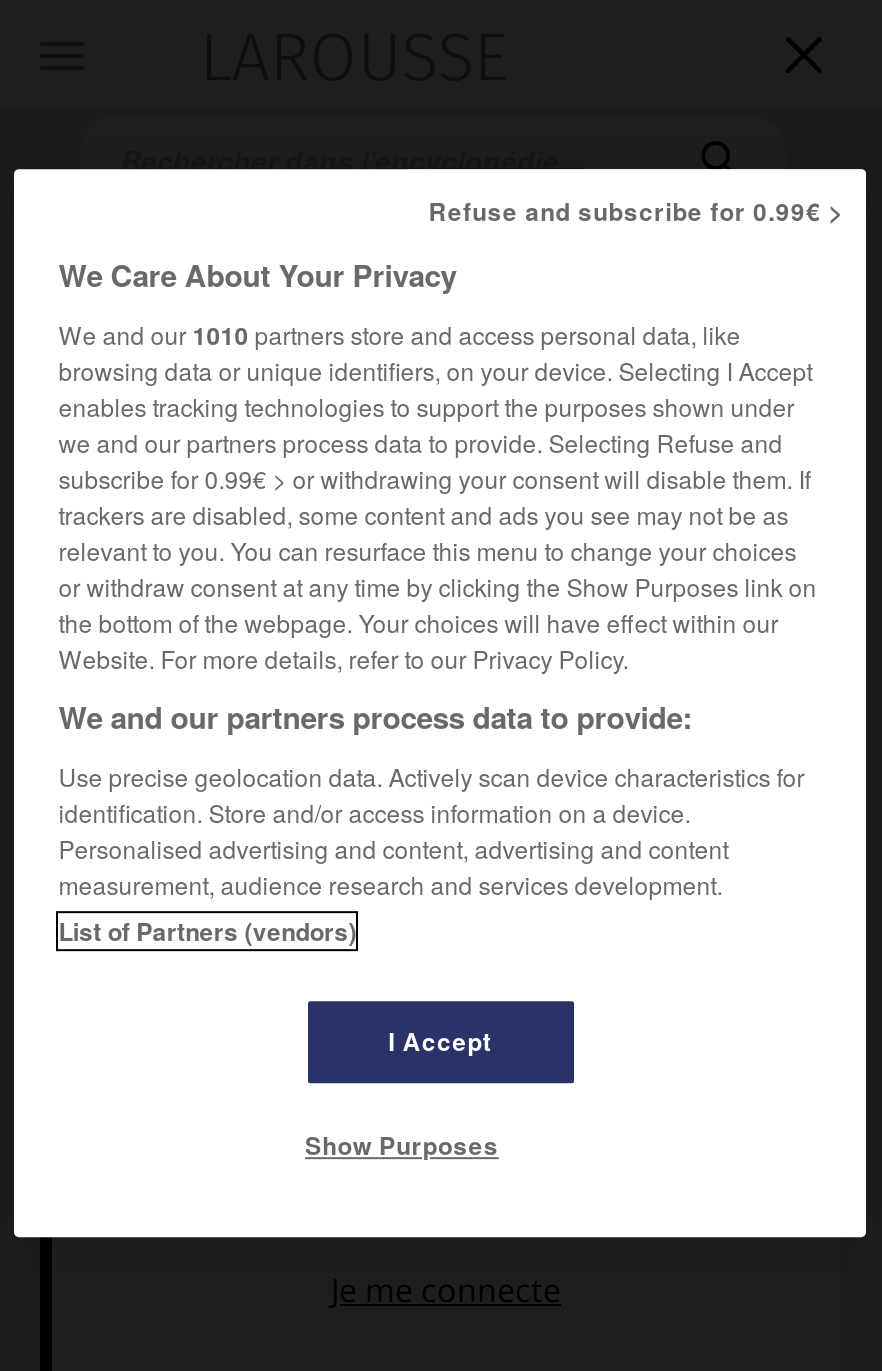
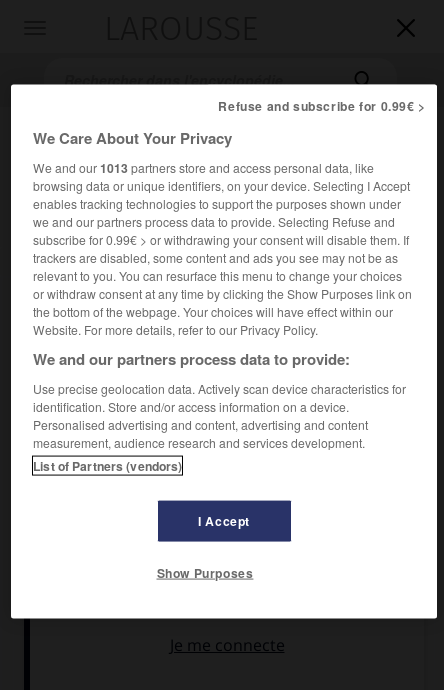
- We and our 1010 partners store and access personal data, like
+ We and our 1013 partners store and access personal data, like
